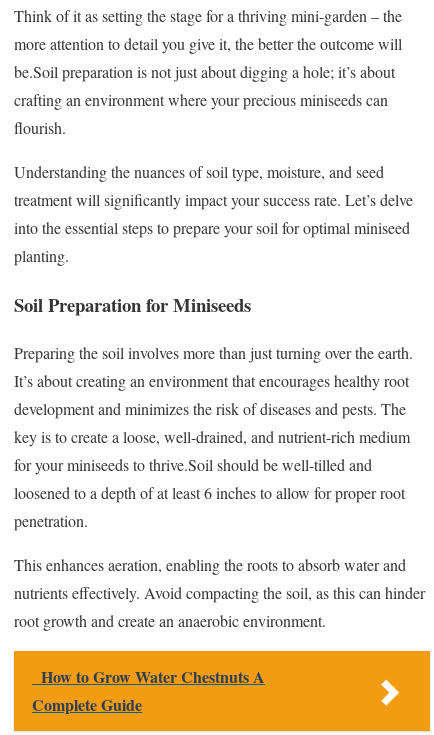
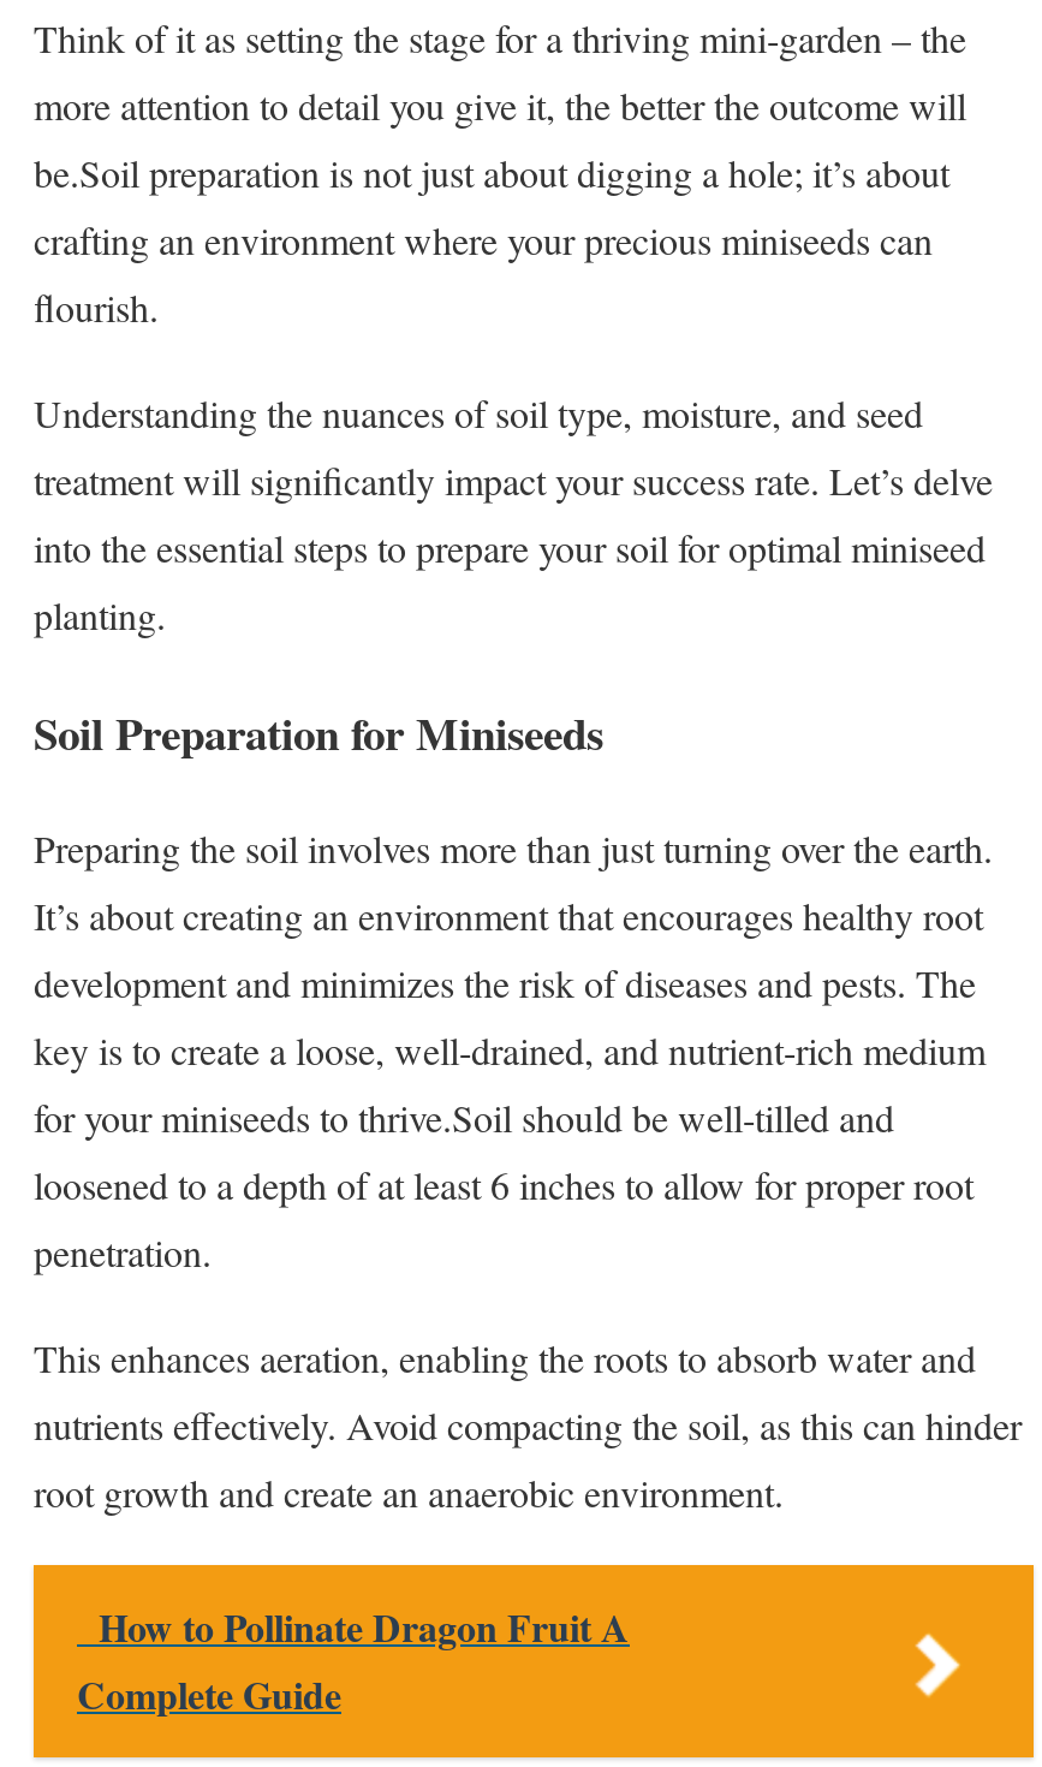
- How to Grow Water Chestnuts A
+ How to Pollinate Dragon Fruit A
